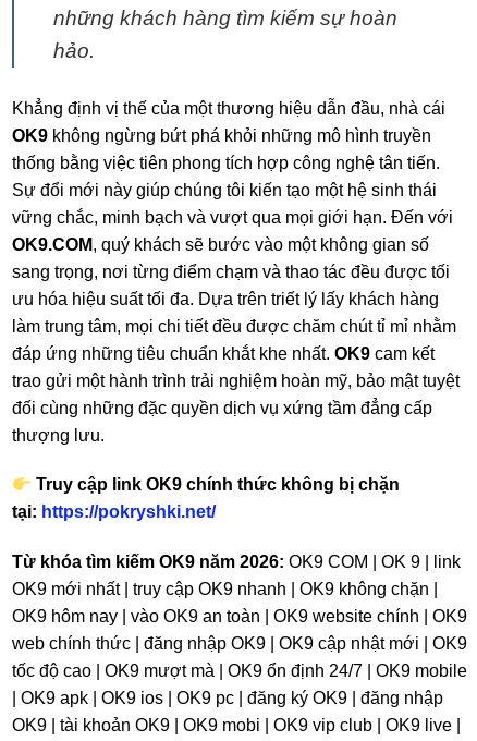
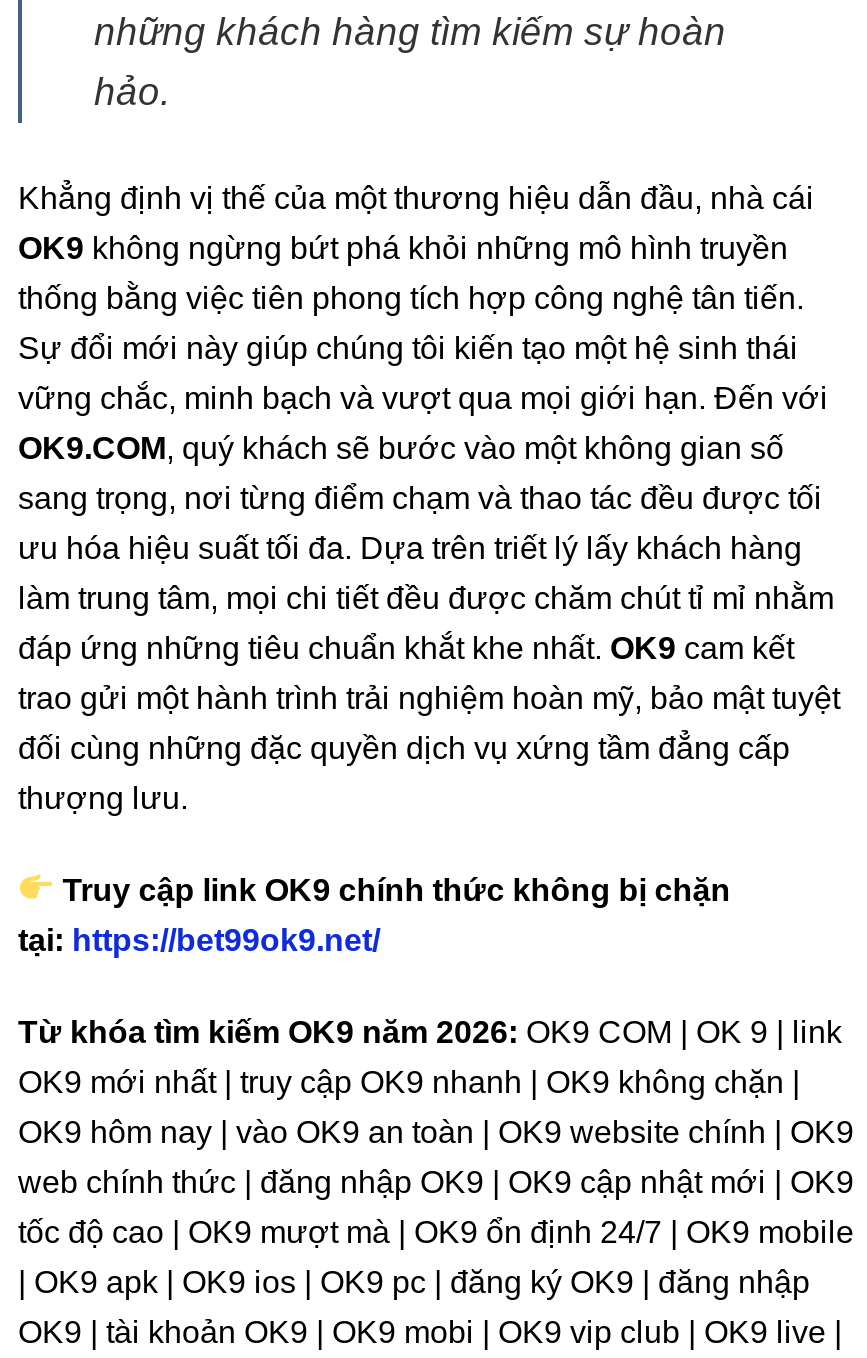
- tại: https://pokryshki.net/
+ tại: https://bet99ok9.net/
